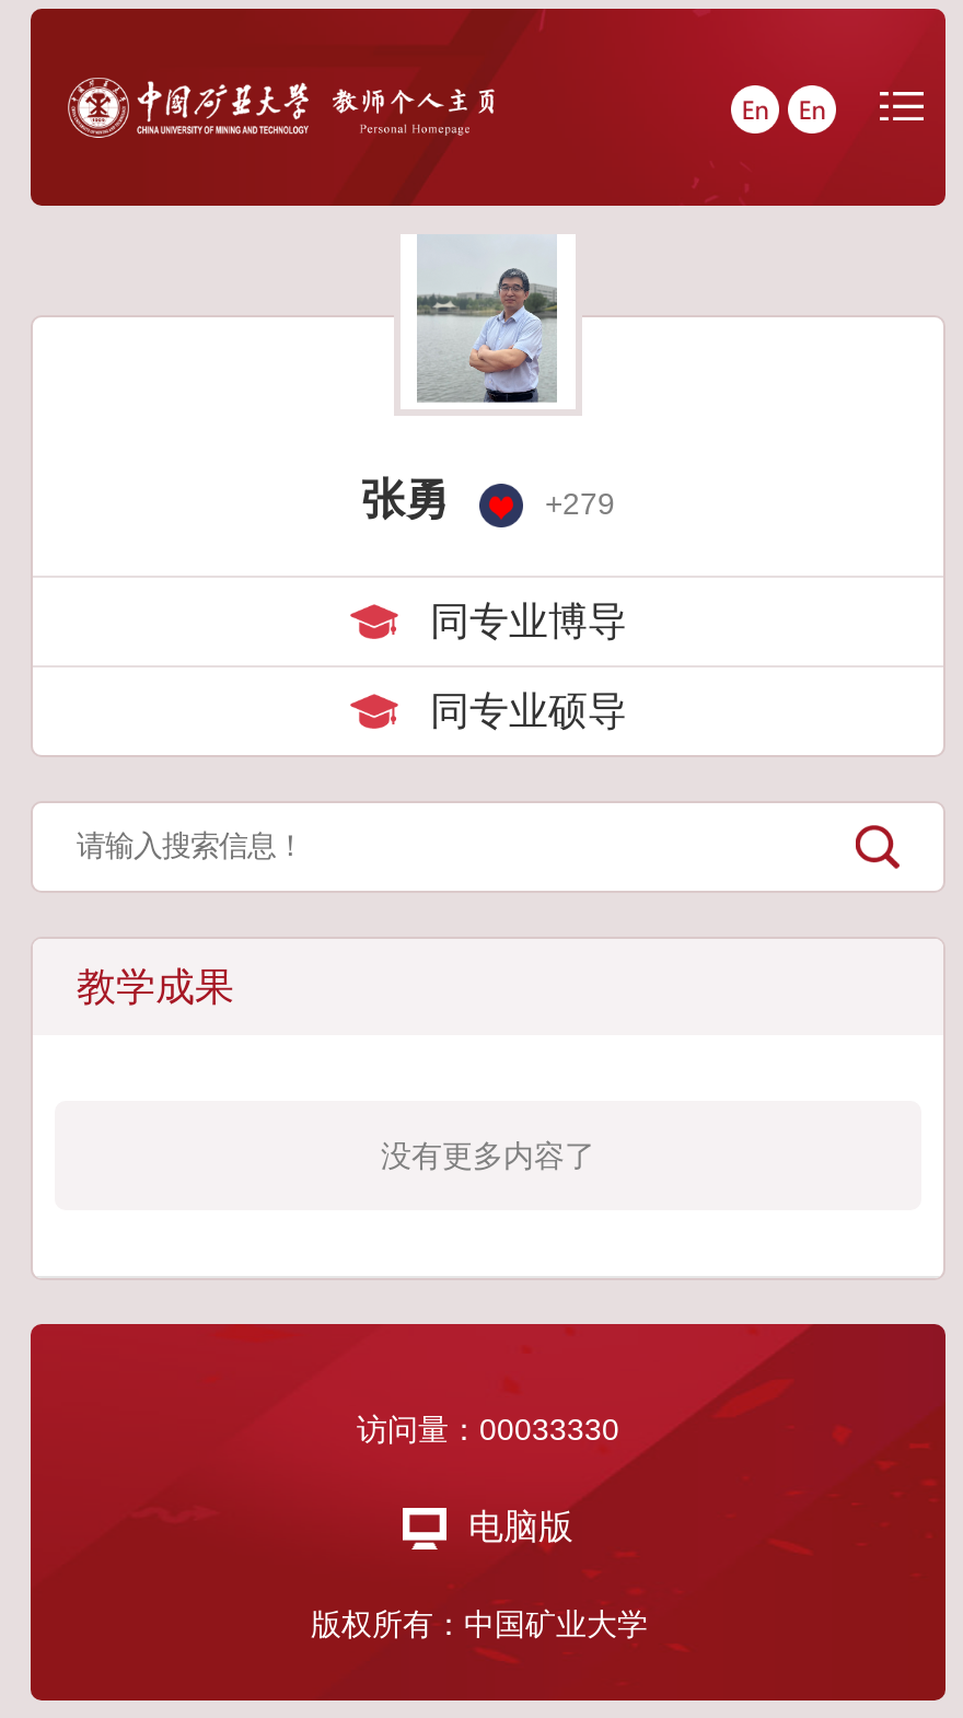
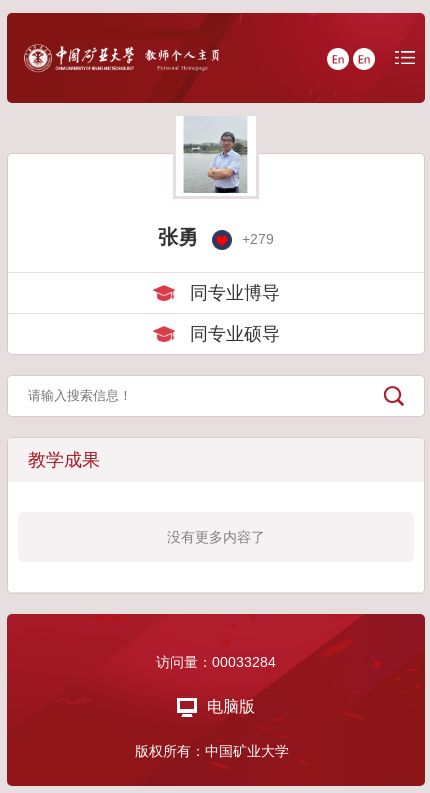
- 访问量：00033330
+ 访问量：00033284
